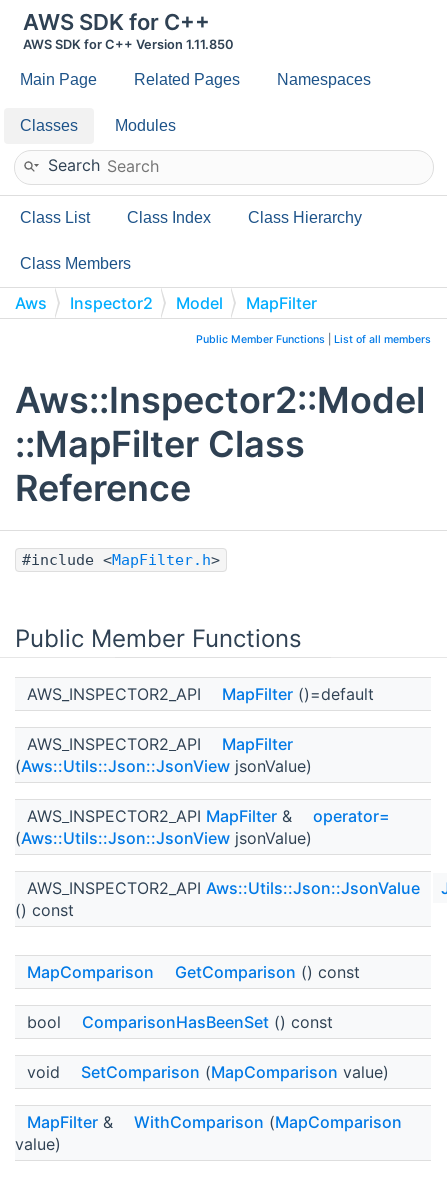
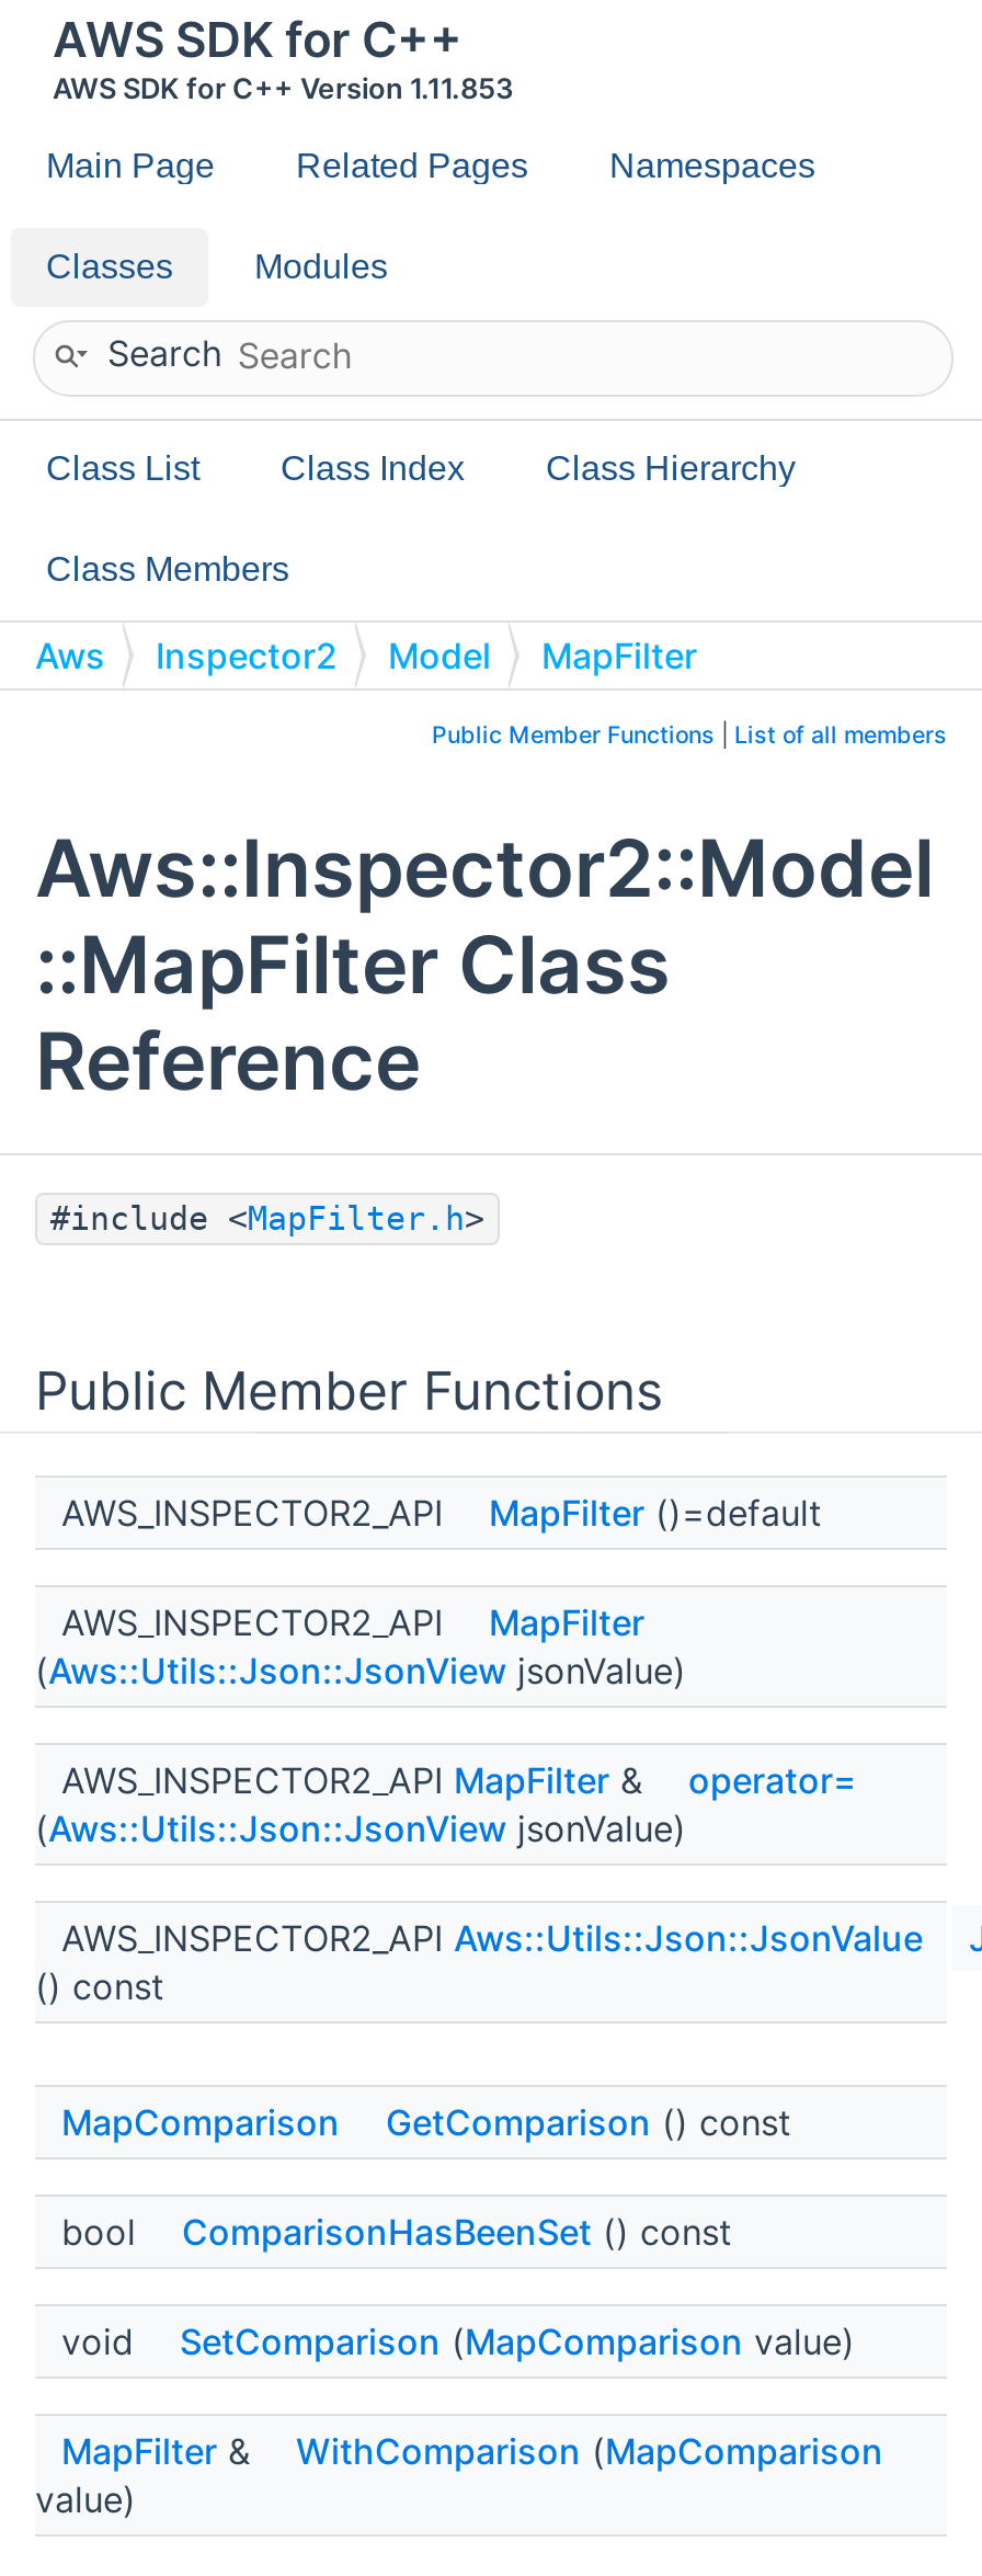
- AWS SDK for C++ Version 1.11.850
+ AWS SDK for C++ Version 1.11.853
